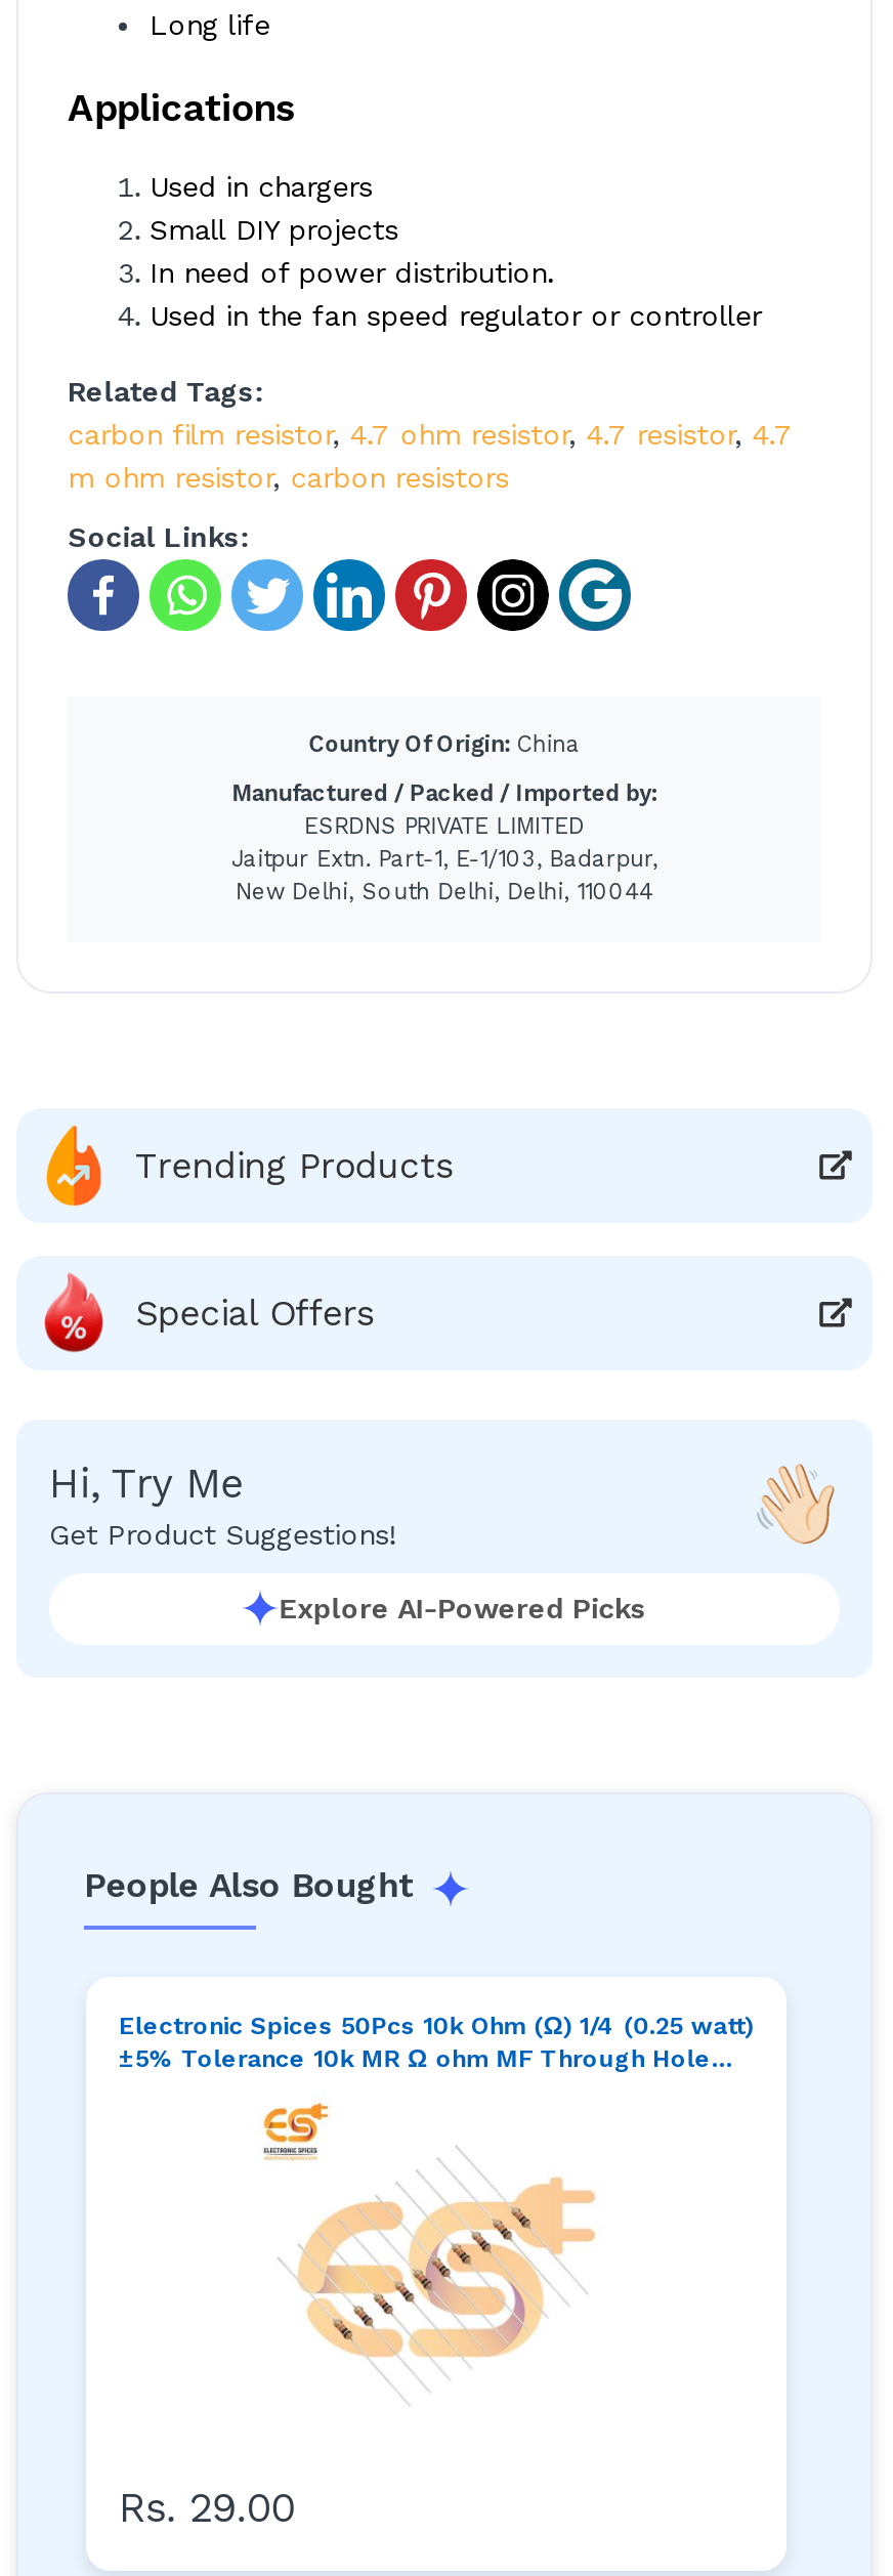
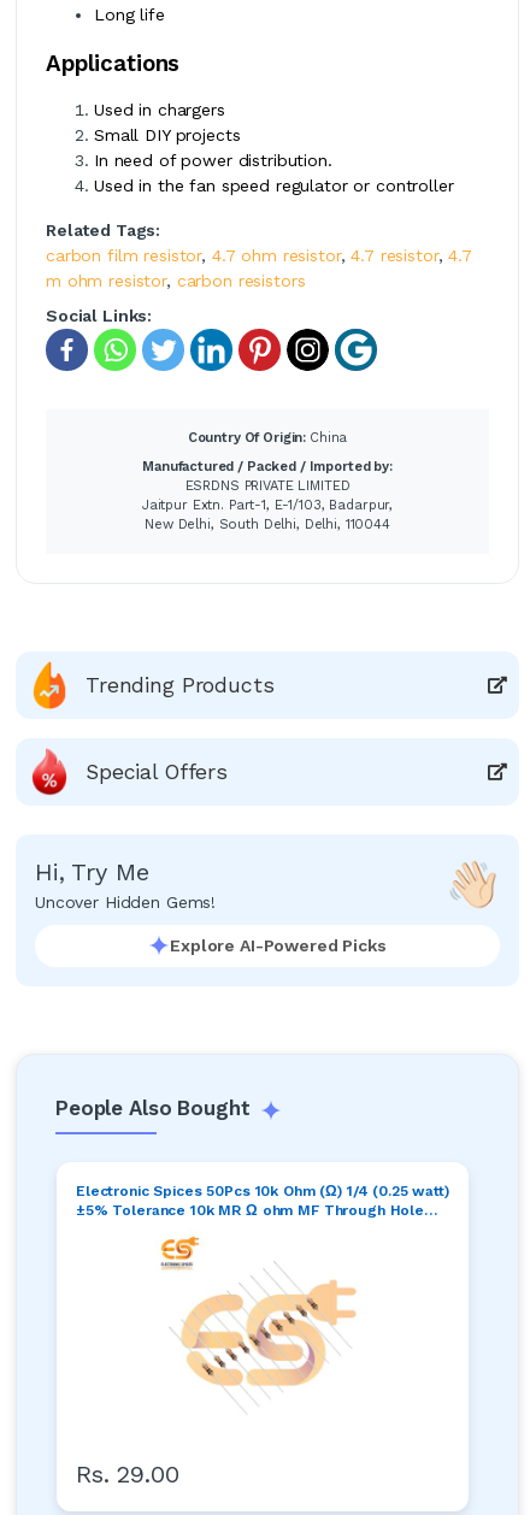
- Get Product Suggestions!
+ Uncover Hidden Gems!
